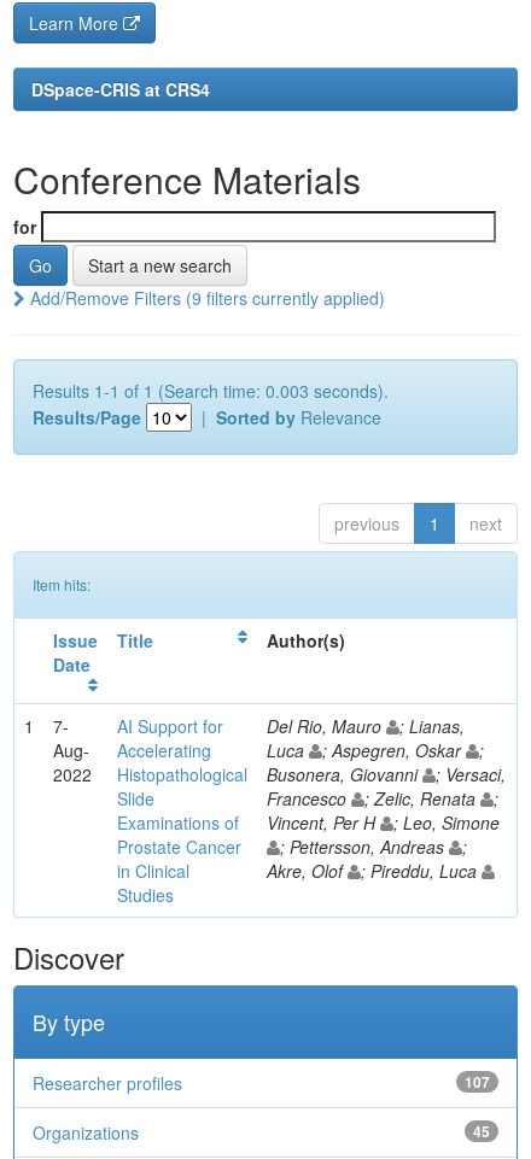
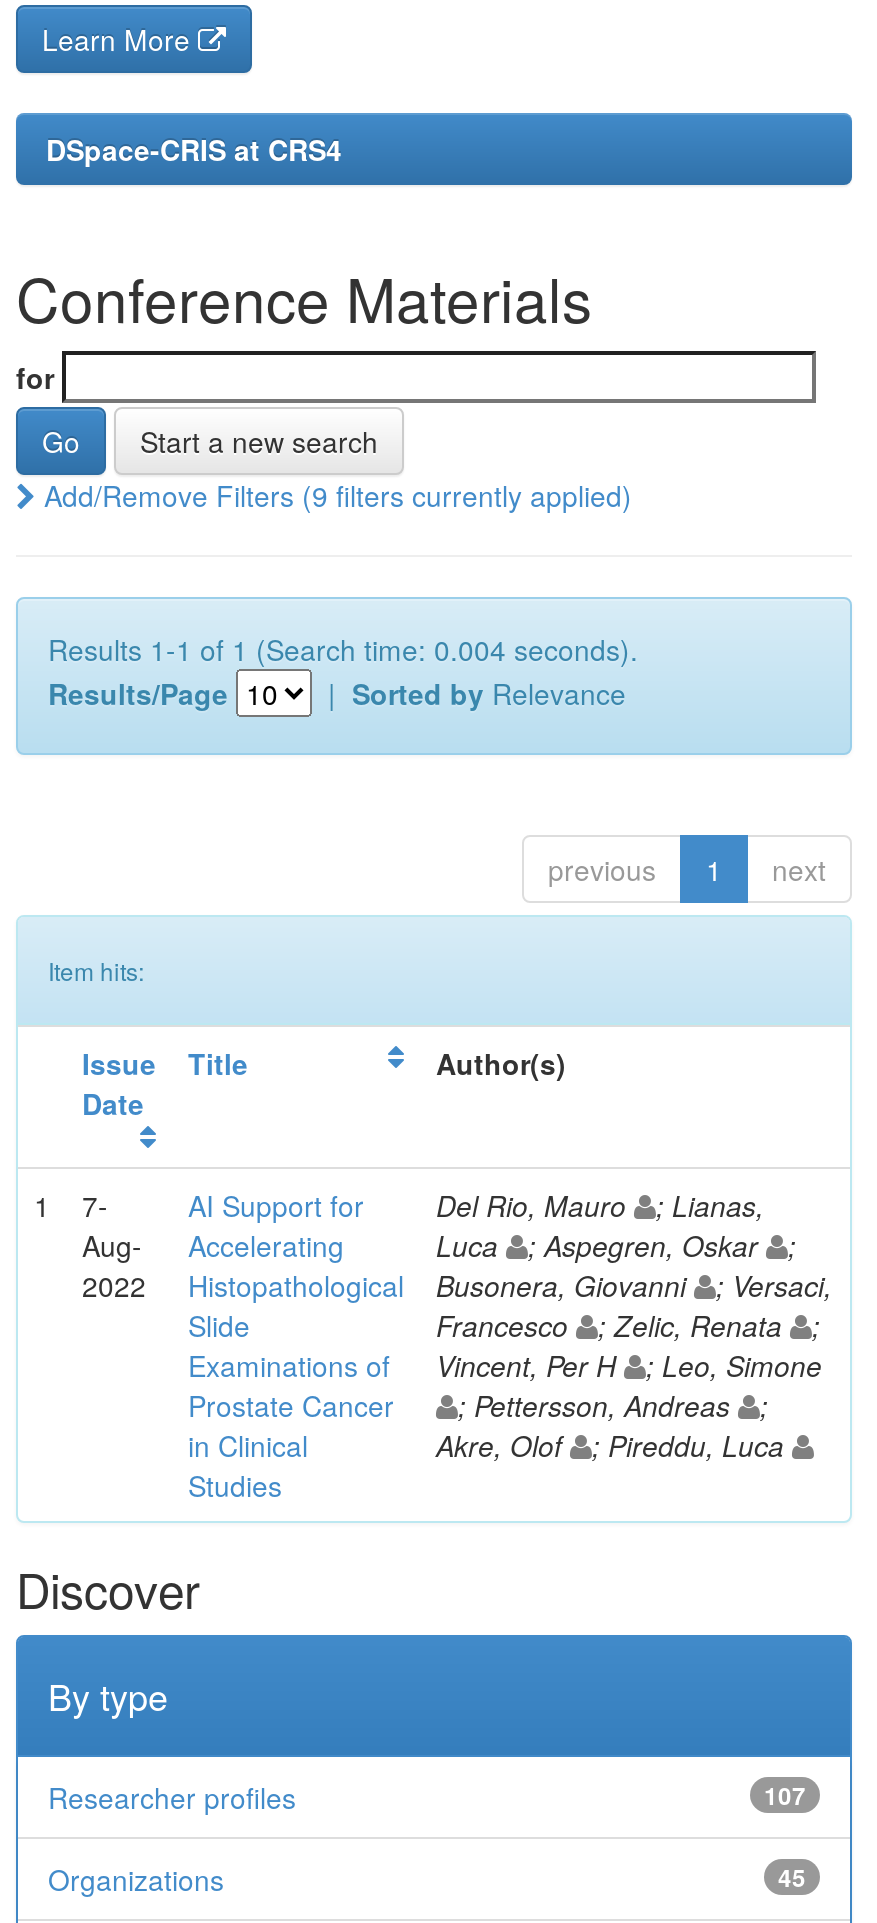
- Results 1-1 of 1 (Search time: 0.003 seconds).
+ Results 1-1 of 1 (Search time: 0.004 seconds).
